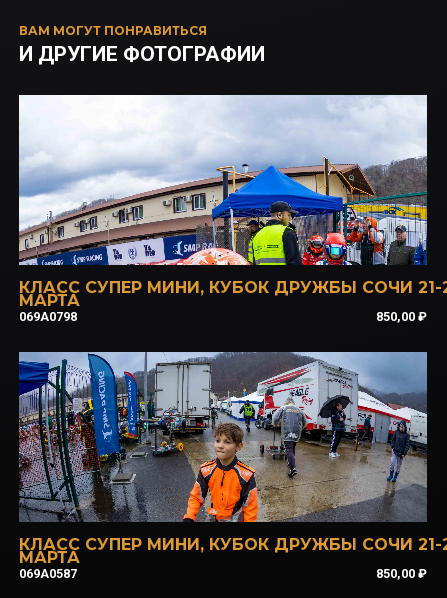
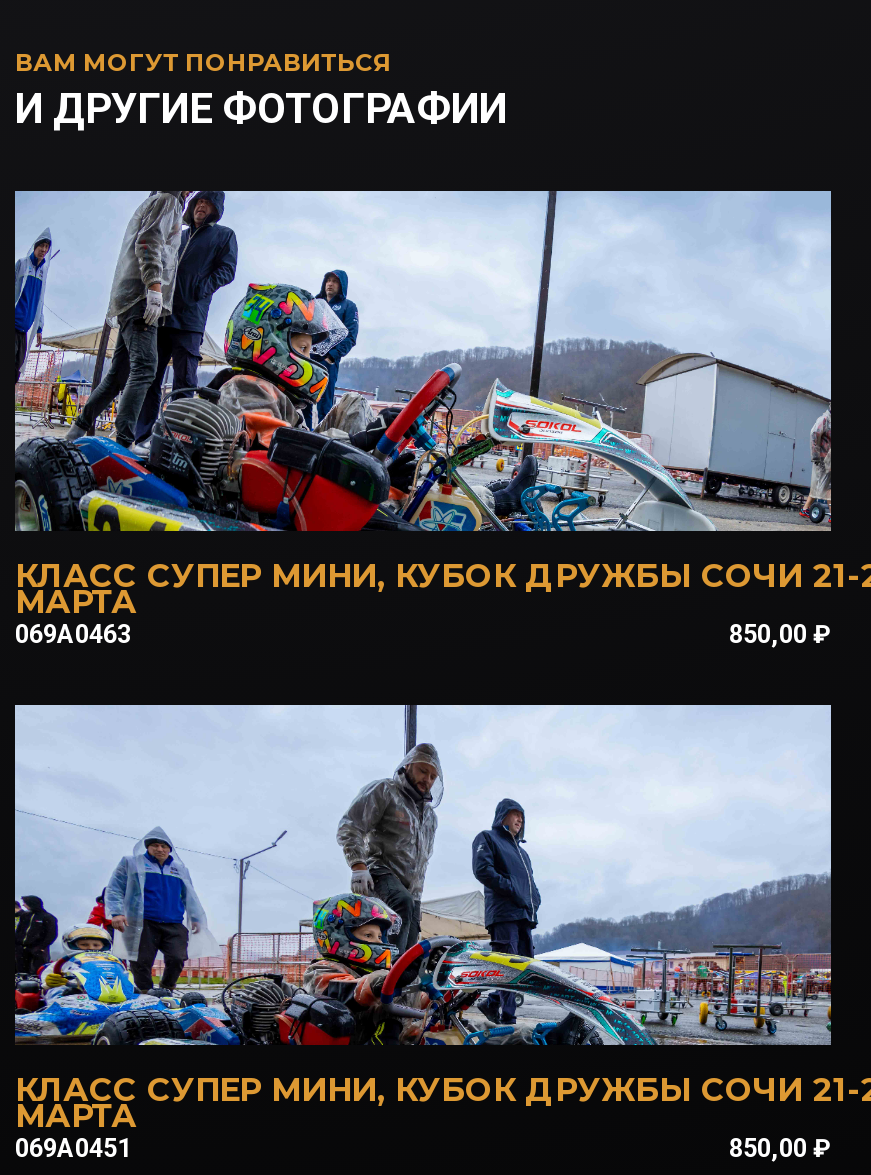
- [image]
+ [image]

- 069A0798
+ 069A0463

- [image]
+ [image]

- 069A0587
+ 069A0451
